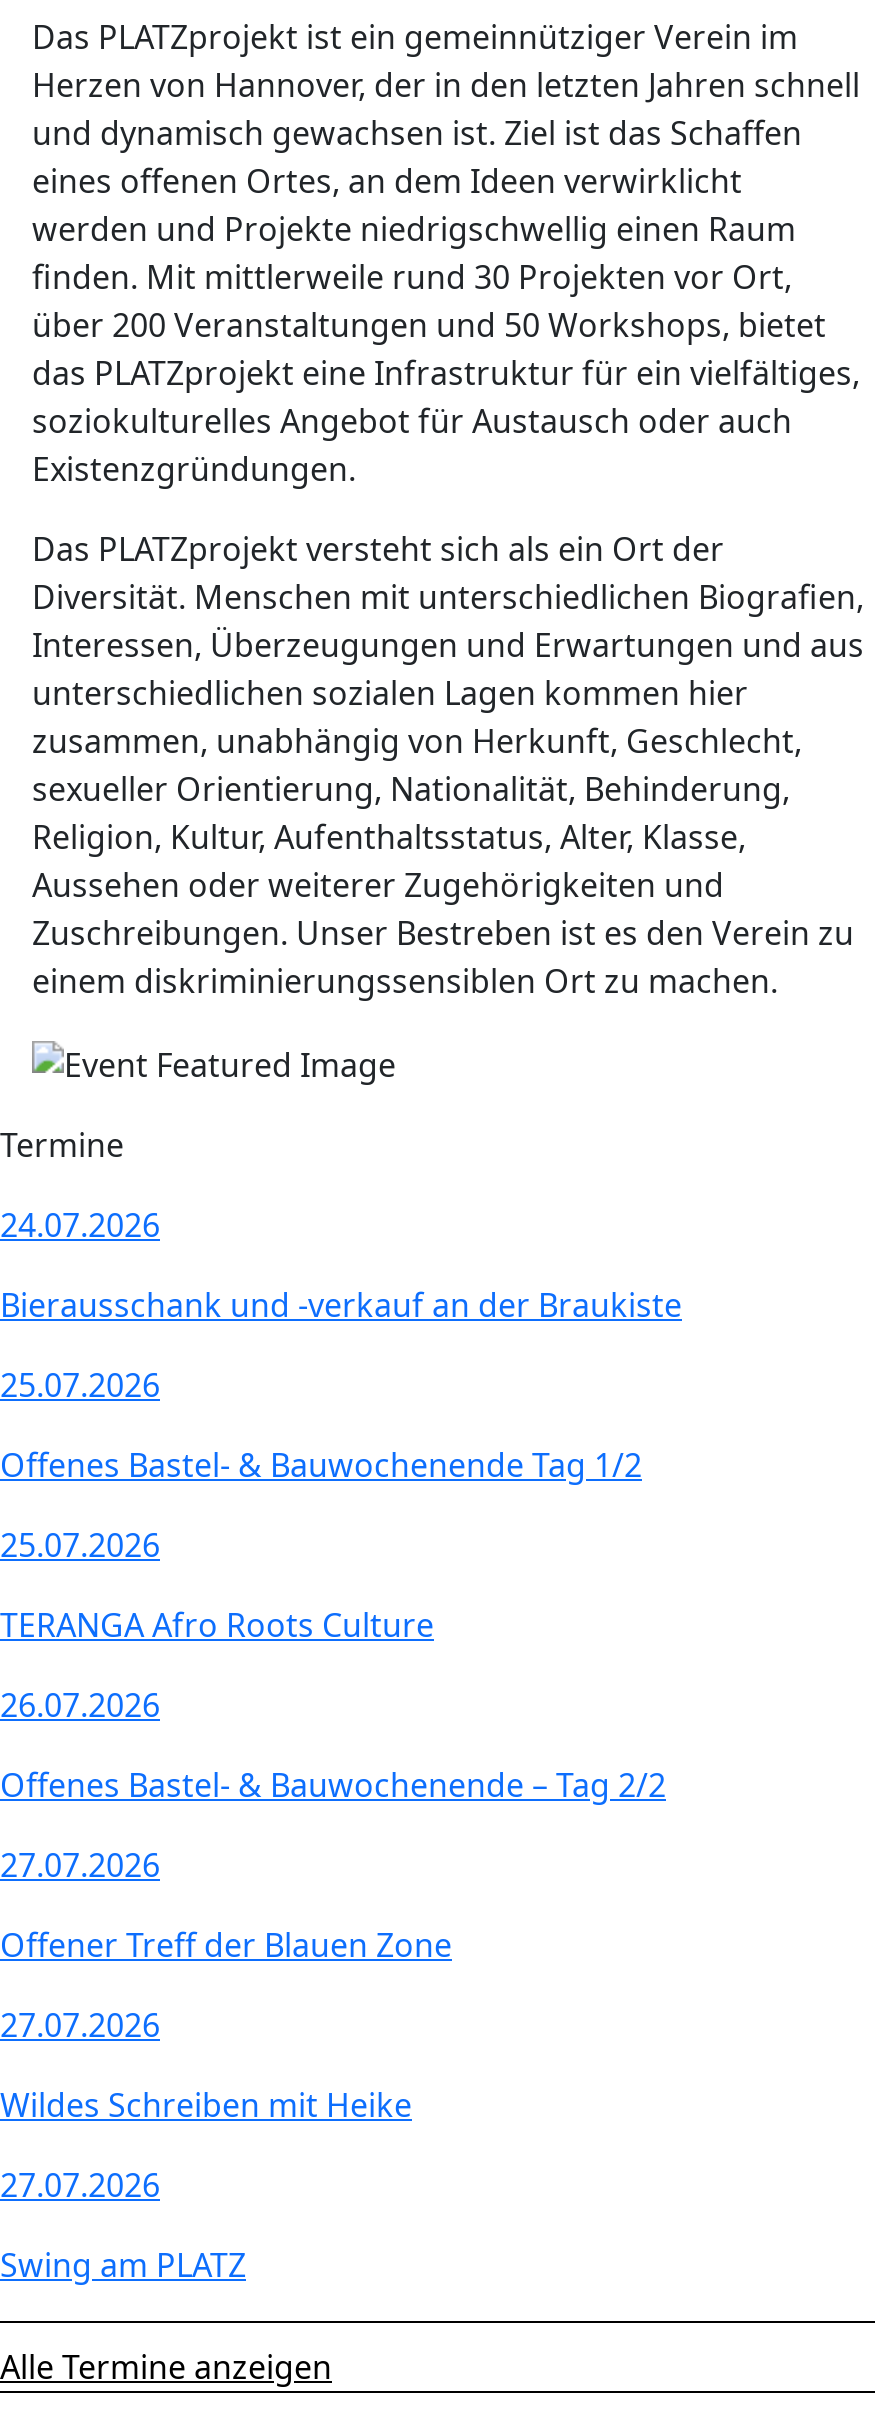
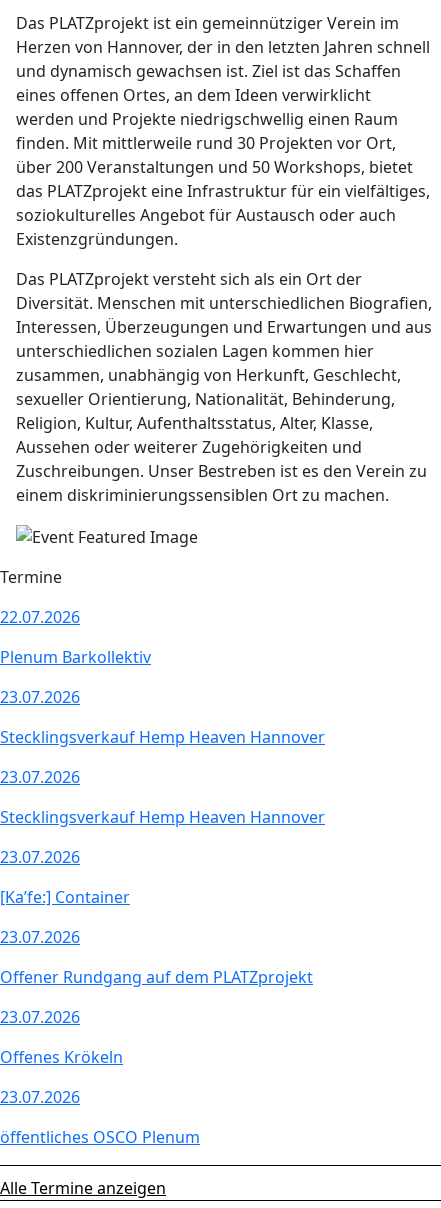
- 24.07.2026
+ 22.07.2026

- Bierausschank und -verkauf an der Braukiste
+ Plenum Barkollektiv

- 25.07.2026
+ 23.07.2026

- Offenes Bastel- & Bauwochenende Tag 1/2
+ Stecklingsverkauf Hemp Heaven Hannover

- 25.07.2026
+ 23.07.2026

- TERANGA Afro Roots Culture
+ Stecklingsverkauf Hemp Heaven Hannover

- 26.07.2026
+ 23.07.2026

- Offenes Bastel- & Bauwochenende – Tag 2/2
+ [Ka’fe:] Container

- 27.07.2026
+ 23.07.2026

- Offener Treff der Blauen Zone
+ Offener Rundgang auf dem PLATZprojekt

- 27.07.2026
+ 23.07.2026

- Wildes Schreiben mit Heike
+ Offenes Krökeln

- 27.07.2026
+ 23.07.2026

- Swing am PLATZ
+ öffentliches OSCO Plenum
